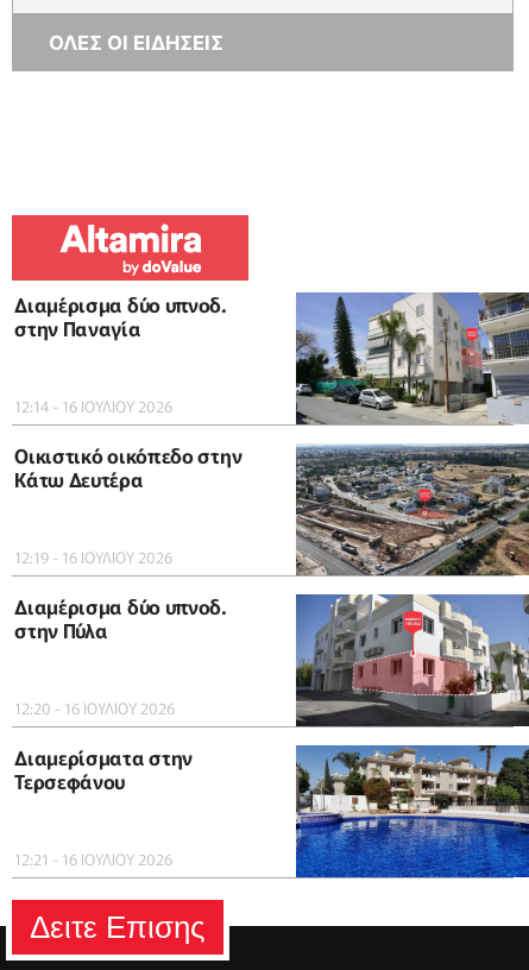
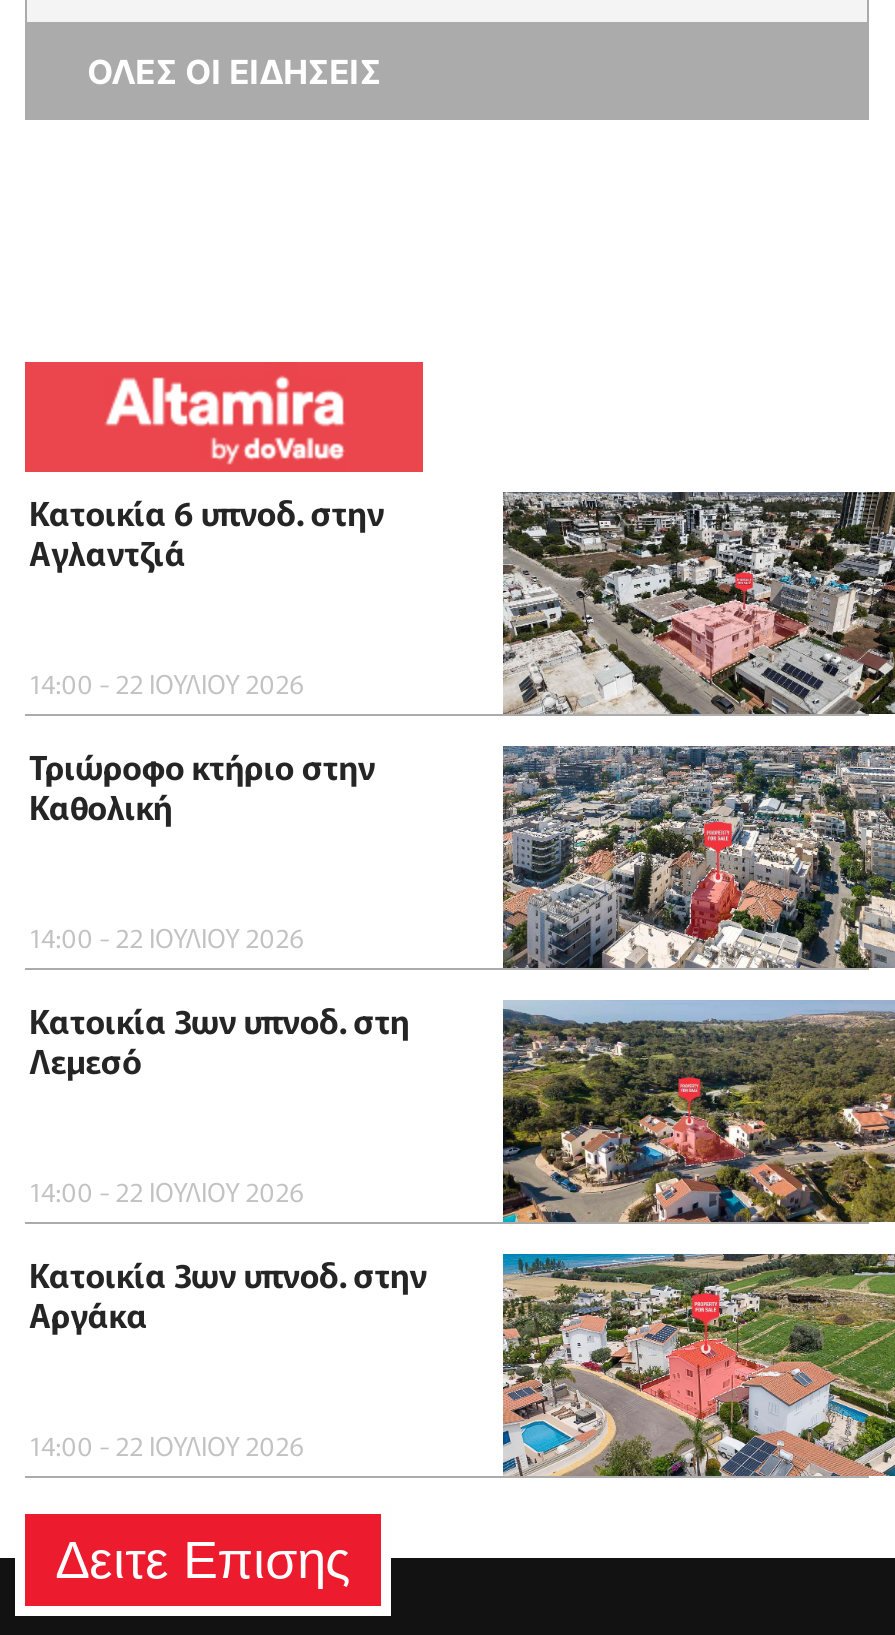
- Διαμέρισμα δύο υπνοδ.
- στην Παναγία
+ Κατοικία 6 υπνοδ. στην
+ Αγλαντζιά

- [image]
+ [image]

- 12:14 - 16 ΙΟΥΛΙΟΥ 2026
+ 14:00 - 22 ΙΟΥΛΙΟΥ 2026

- Οικιστικό οικόπεδο στην
- Κάτω Δευτέρα
+ Τριώροφο κτήριο στην
+ Καθολική

- [image]
+ [image]

- 12:19 - 16 ΙΟΥΛΙΟΥ 2026
+ 14:00 - 22 ΙΟΥΛΙΟΥ 2026

- Διαμέρισμα δύο υπνοδ.
- στην Πύλα
+ Κατοικία 3ων υπνοδ. στη
+ Λεμεσό

- [image]
+ [image]

- 12:20 - 16 ΙΟΥΛΙΟΥ 2026
+ 14:00 - 22 ΙΟΥΛΙΟΥ 2026

- Διαμερίσματα στην
- Τερσεφάνου
+ Κατοικία 3ων υπνοδ. στην
+ Αργάκα

- [image]
+ [image]

- 12:21 - 16 ΙΟΥΛΙΟΥ 2026
+ 14:00 - 22 ΙΟΥΛΙΟΥ 2026
